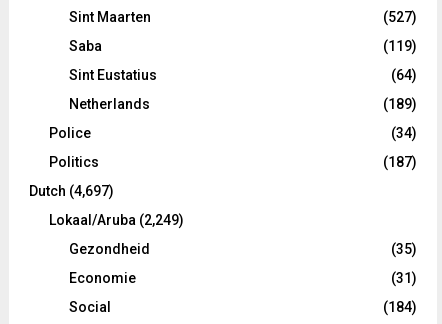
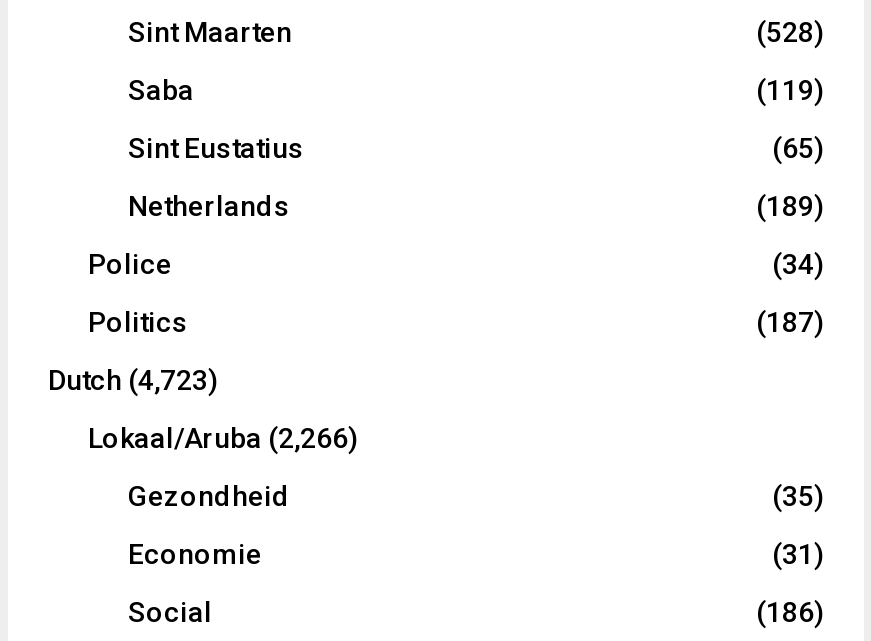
- (527)
+ (528)

- (64)
+ (65)

- Dutch (4,697)
+ Dutch (4,723)

- Lokaal/Aruba (2,249)
+ Lokaal/Aruba (2,266)

- (184)
+ (186)
